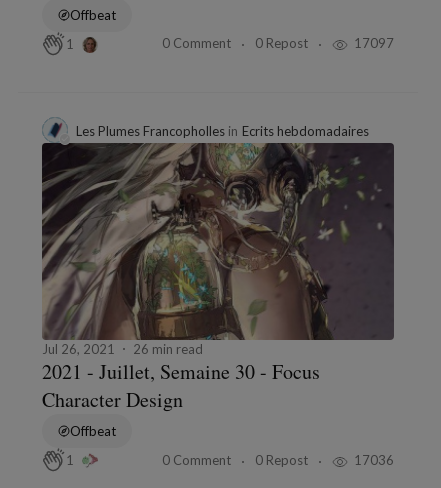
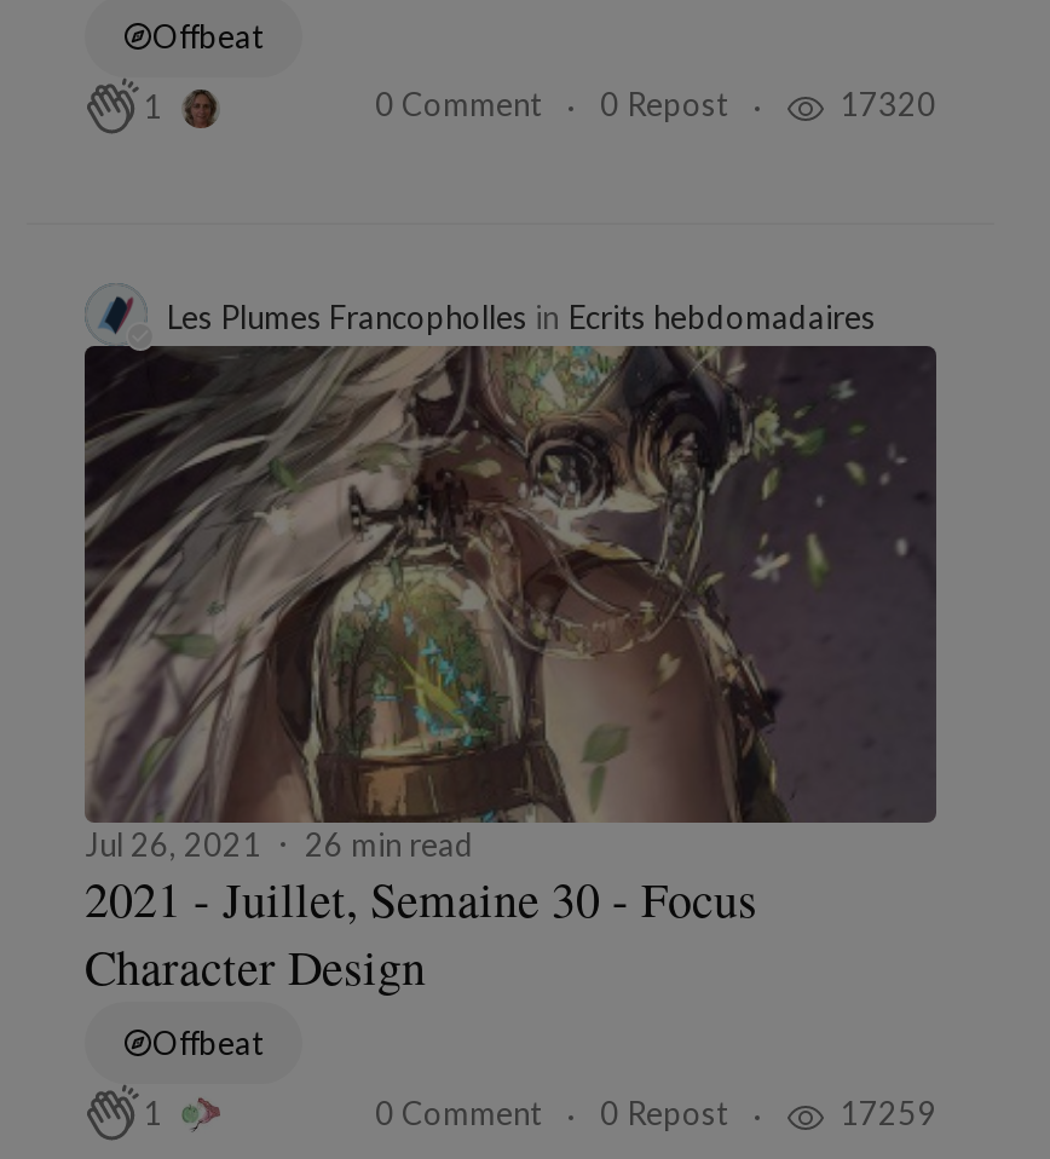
- 17097
+ 17320

- 17036
+ 17259
